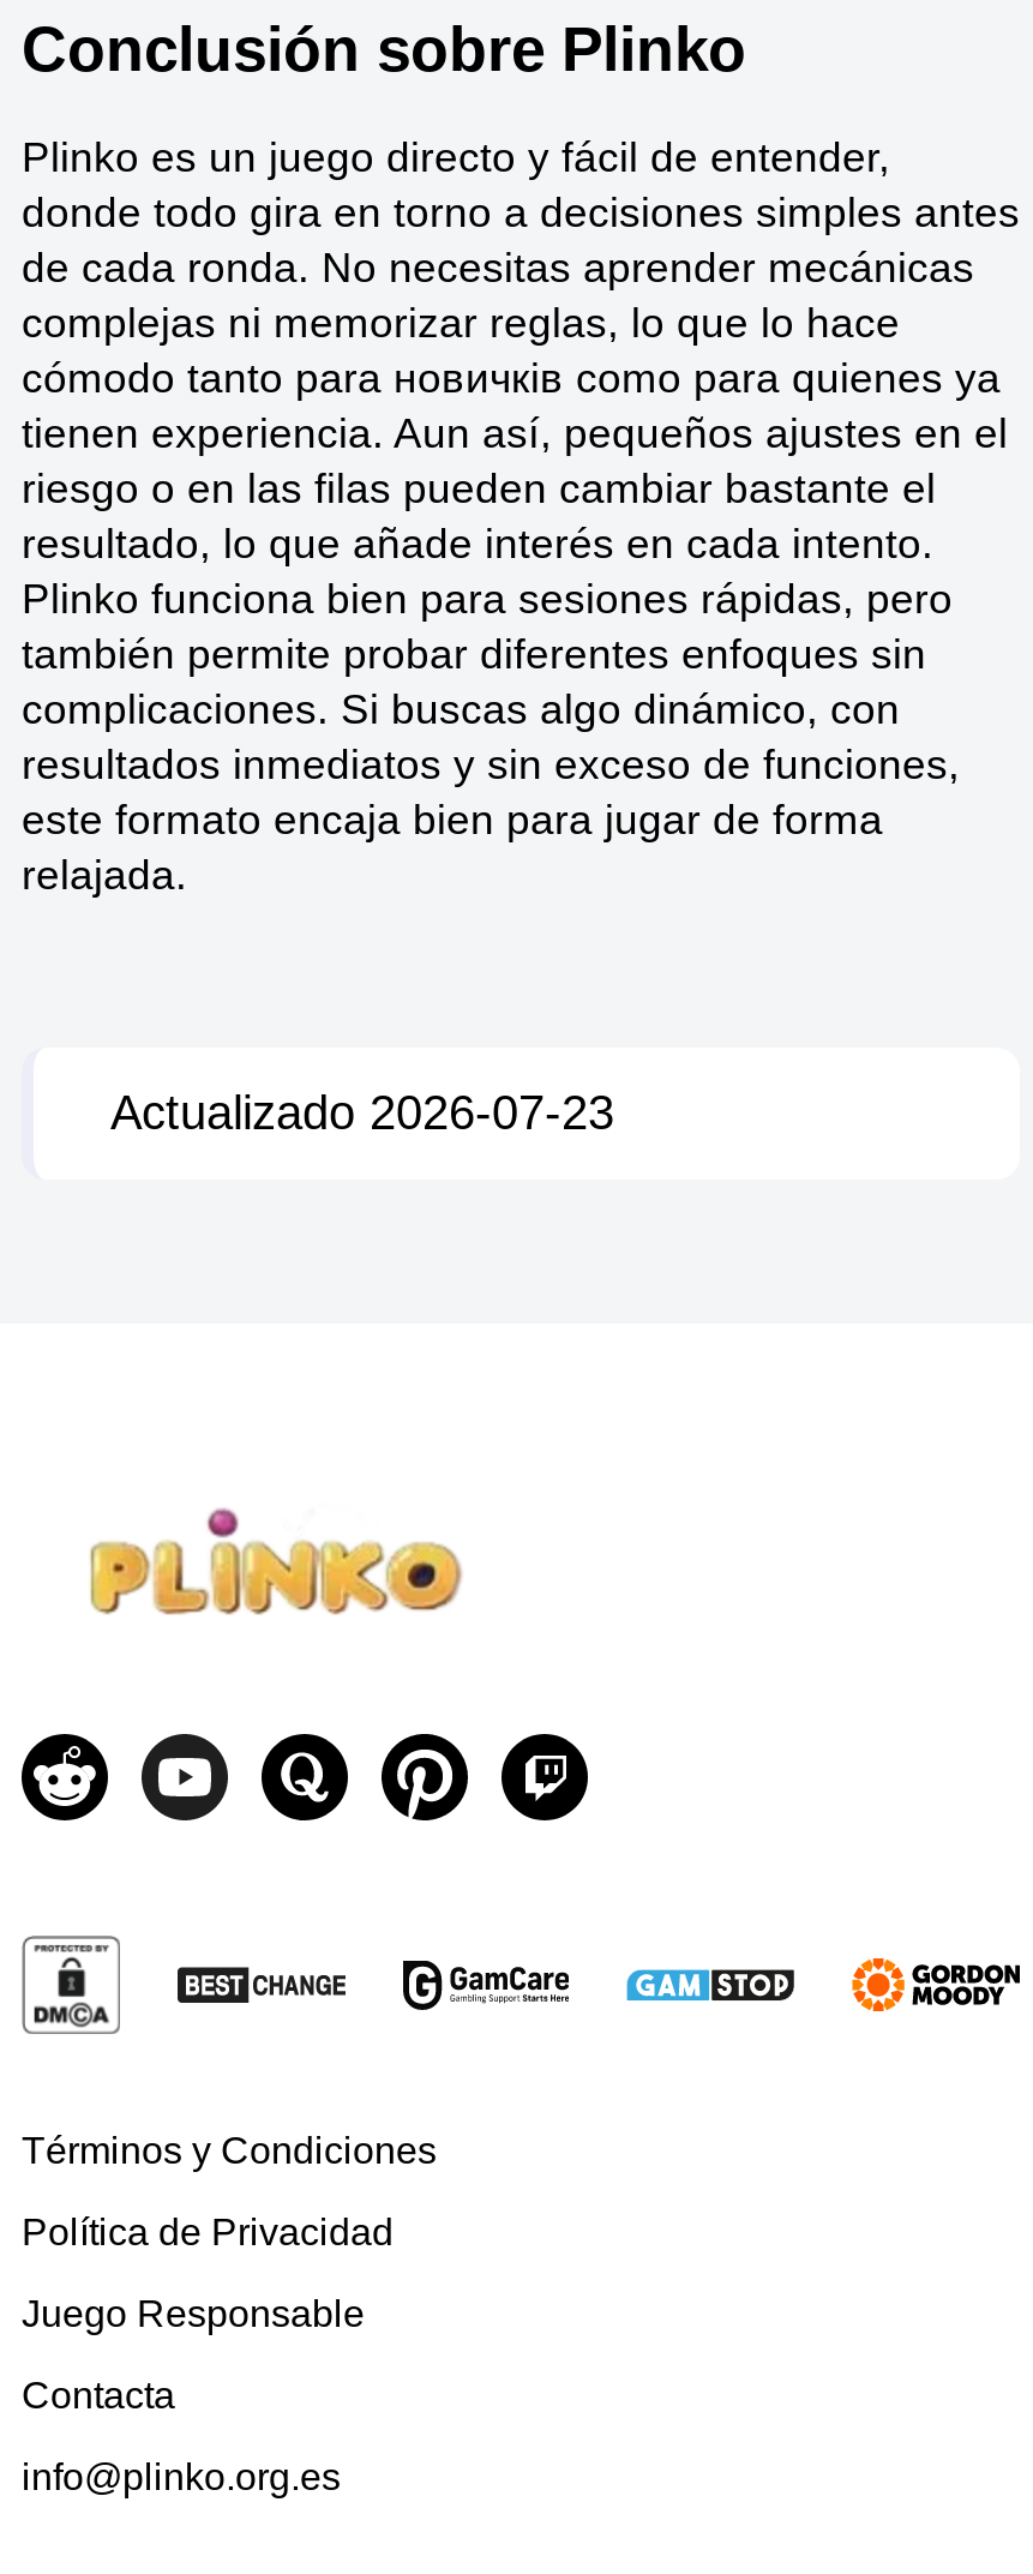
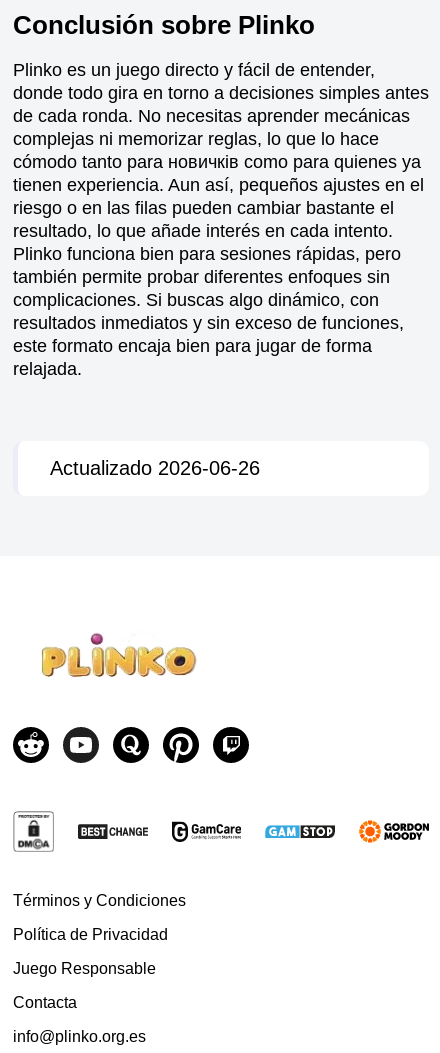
- Actualizado 2026-07-23
+ Actualizado 2026-06-26
